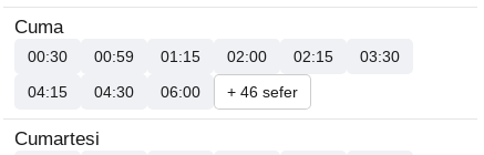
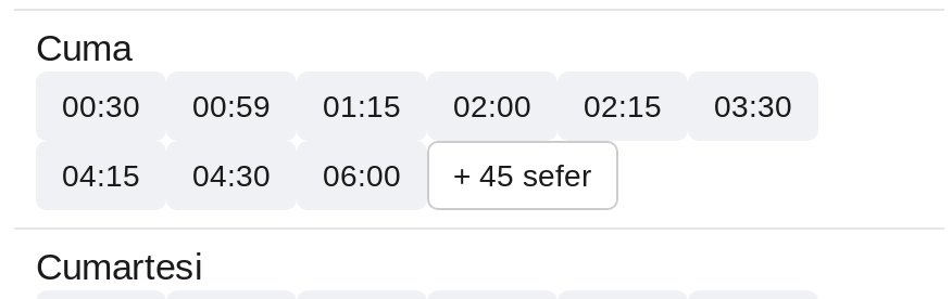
- 04:15 04:30 06:00 + 46 sefer
+ 04:15 04:30 06:00 + 45 sefer
